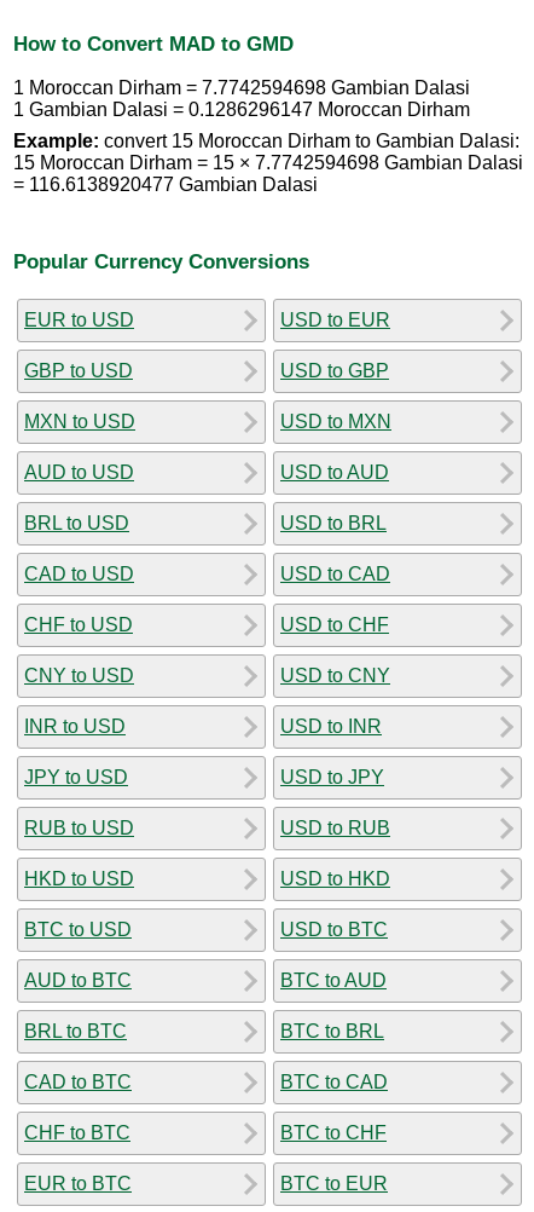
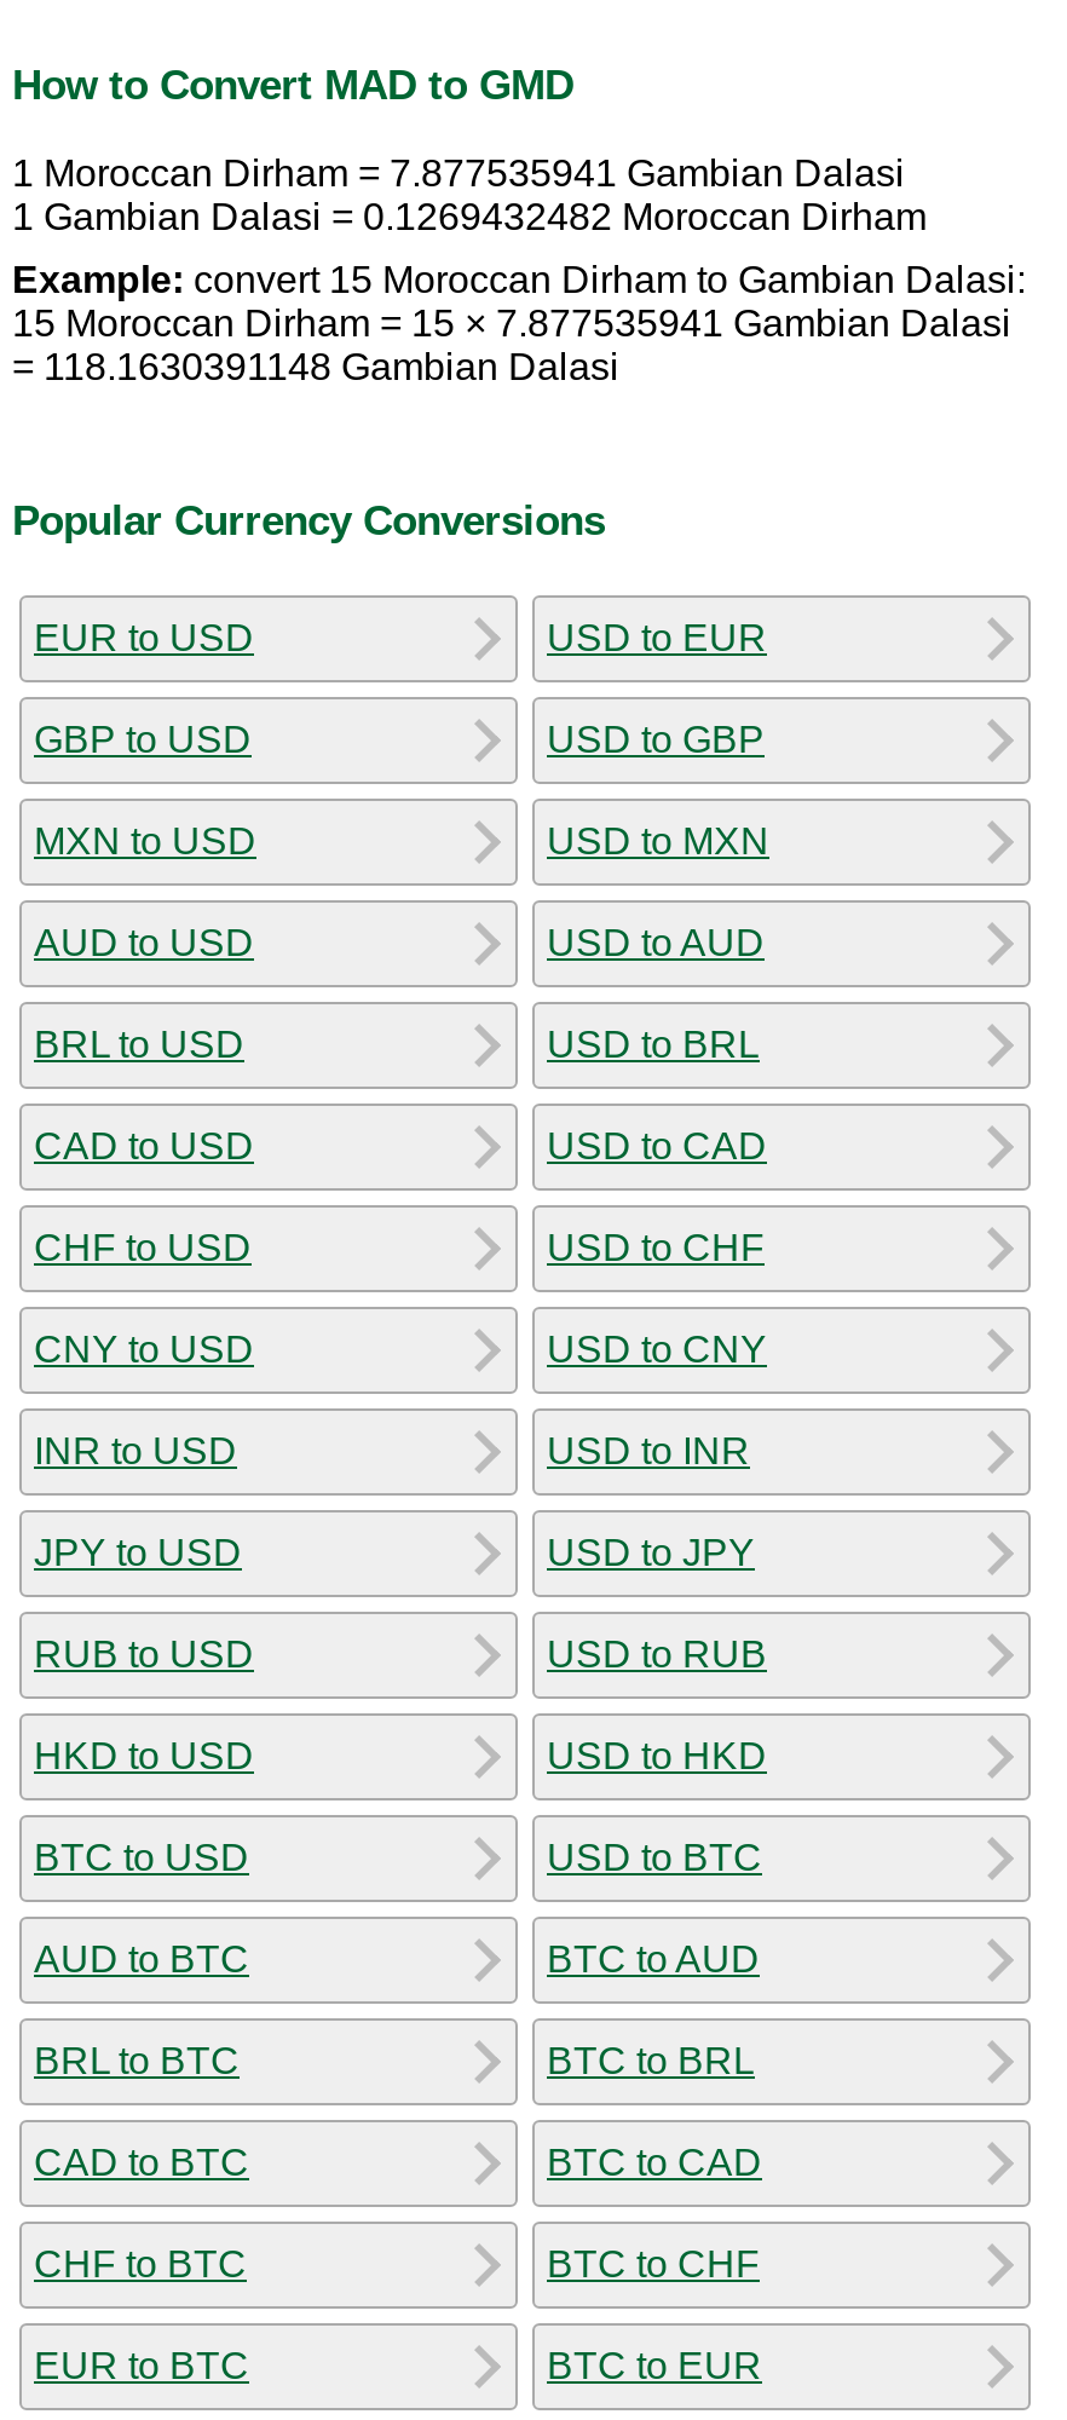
- 1 Moroccan Dirham = 7.7742594698 Gambian Dalasi
+ 1 Moroccan Dirham = 7.877535941 Gambian Dalasi

- 1 Gambian Dalasi = 0.1286296147 Moroccan Dirham
+ 1 Gambian Dalasi = 0.1269432482 Moroccan Dirham

- 15 Moroccan Dirham = 15 × 7.7742594698 Gambian Dalasi
+ 15 Moroccan Dirham = 15 × 7.877535941 Gambian Dalasi

- = 116.6138920477 Gambian Dalasi
+ = 118.1630391148 Gambian Dalasi
